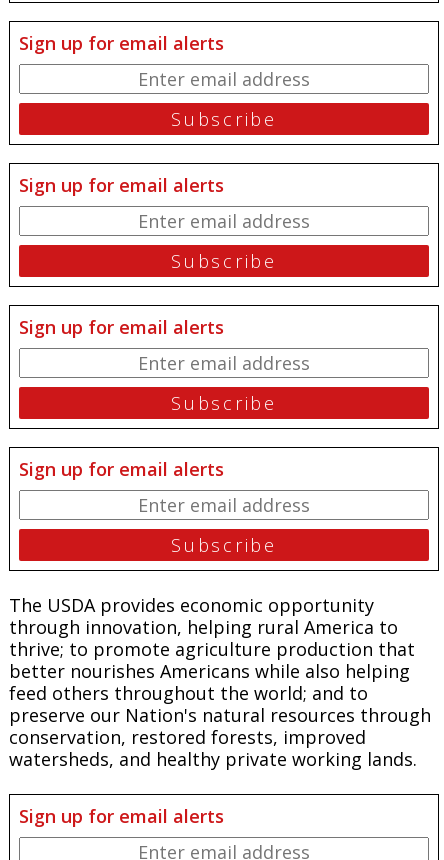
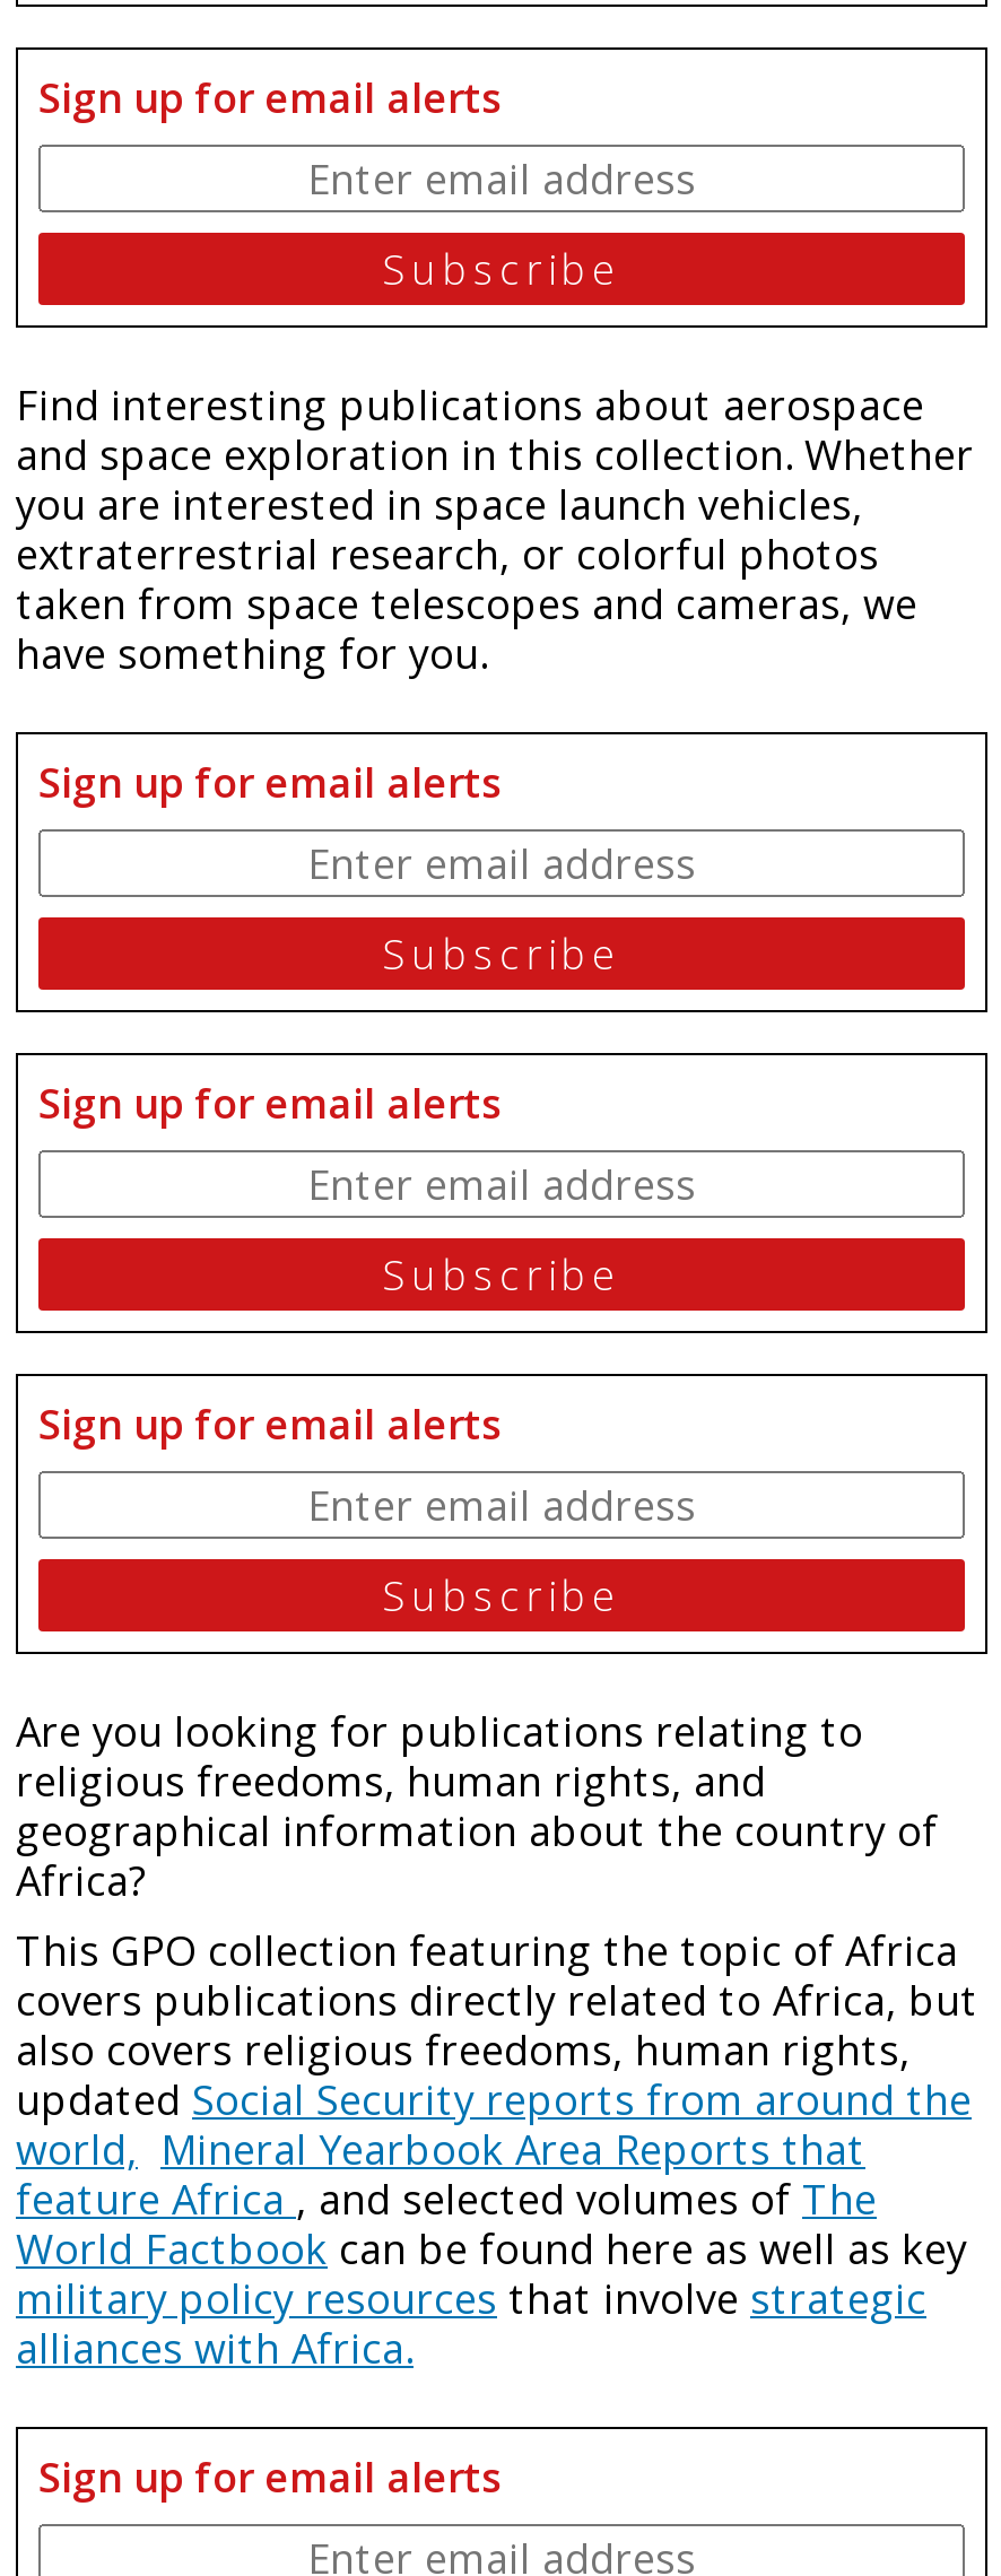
+ Find interesting publications about aerospace
+ and space exploration in this collection. Whether
+ you are interested in space launch vehicles,
+ extraterrestrial research, or colorful photos
+ taken from space telescopes and cameras, we
+ have something for you.

- The USDA provides economic opportunity
- through innovation, helping rural America to
- thrive; to promote agriculture production that
- better nourishes Americans while also helping
- feed others throughout the world; and to
- preserve our Nation's natural resources through
- conservation, restored forests, improved
- watersheds, and healthy private working lands.
+ Are you looking for publications relating to
+ religious freedoms, human rights, and
+ geographical information about the country of
+ Africa?
+ This GPO collection featuring the topic of Africa
+ covers publications directly related to Africa, but
+ also covers religious freedoms, human rights,
+ updated Social Security reports from around the
+ world, Mineral Yearbook Area Reports that
+ feature Africa, and selected volumes ofThe
+ World Factbook can be found here as well as key
+ military policy resources that involve strategic
+ alliances with Africa.
